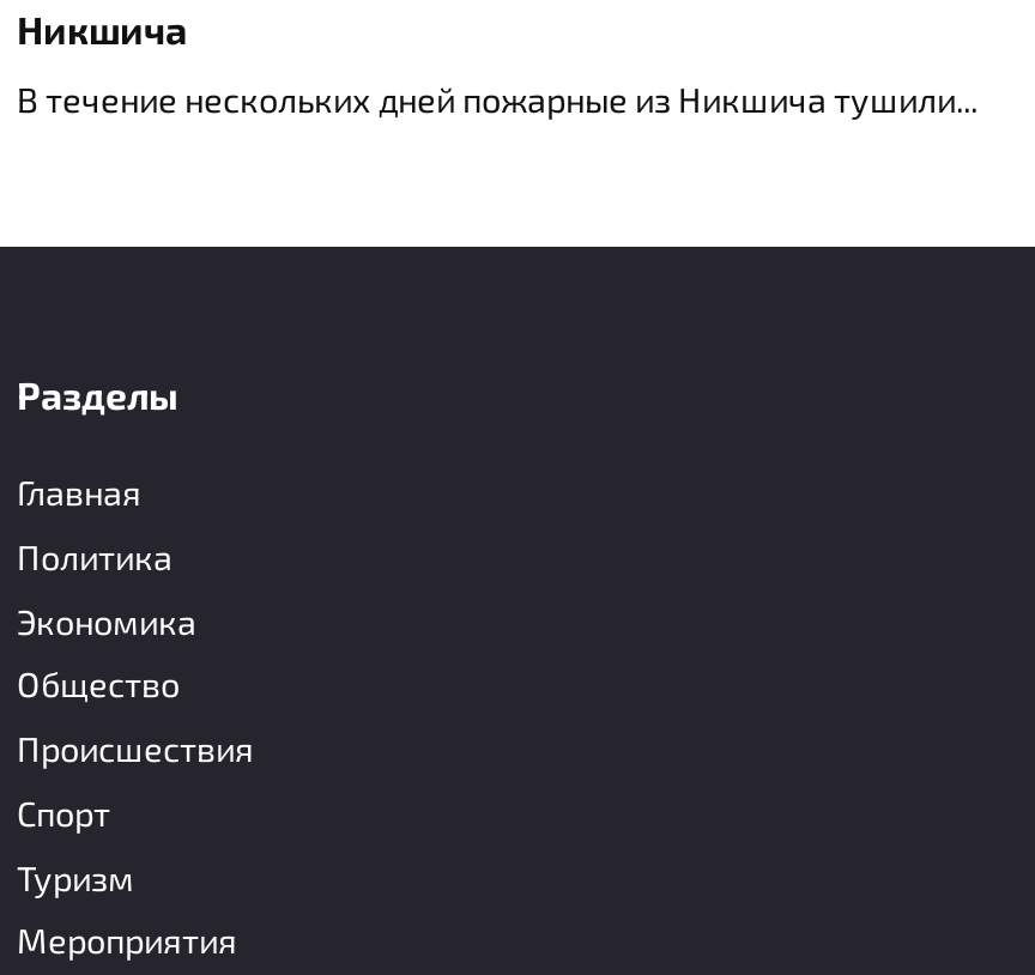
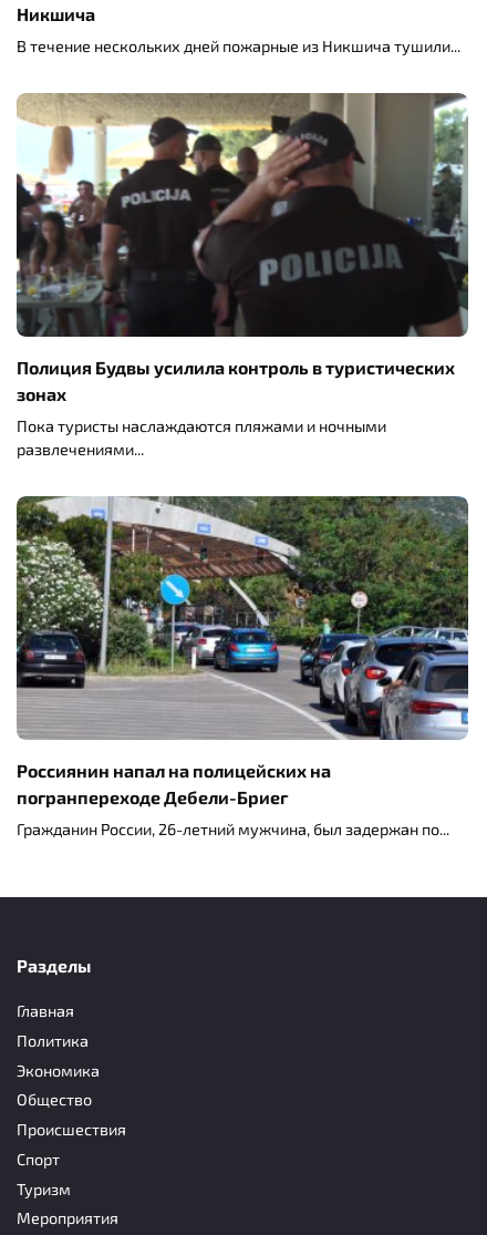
+ [image]
+ Полиция Будвы усилила контроль в туристических
+ зонах
+ Пока туристы наслаждаются пляжами и ночными
+ развлечениями

+ [image]
+ Россиянин напал на полицейских на
+ погранпереходе Дебели-Бриег
+ Гражданин России, 26-летний мужчина, был задержан по
